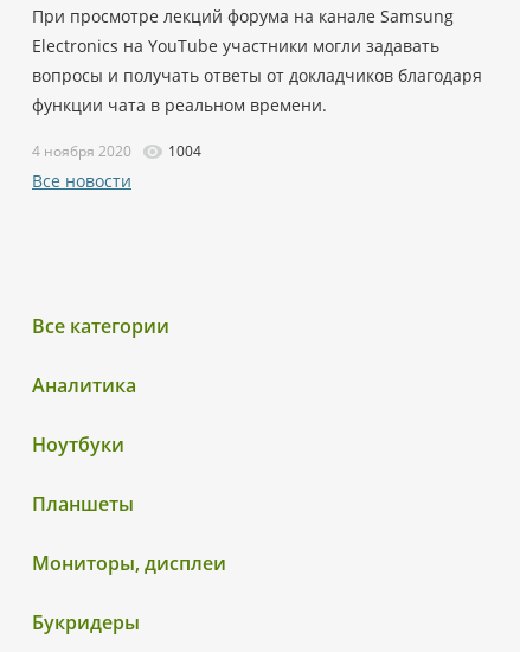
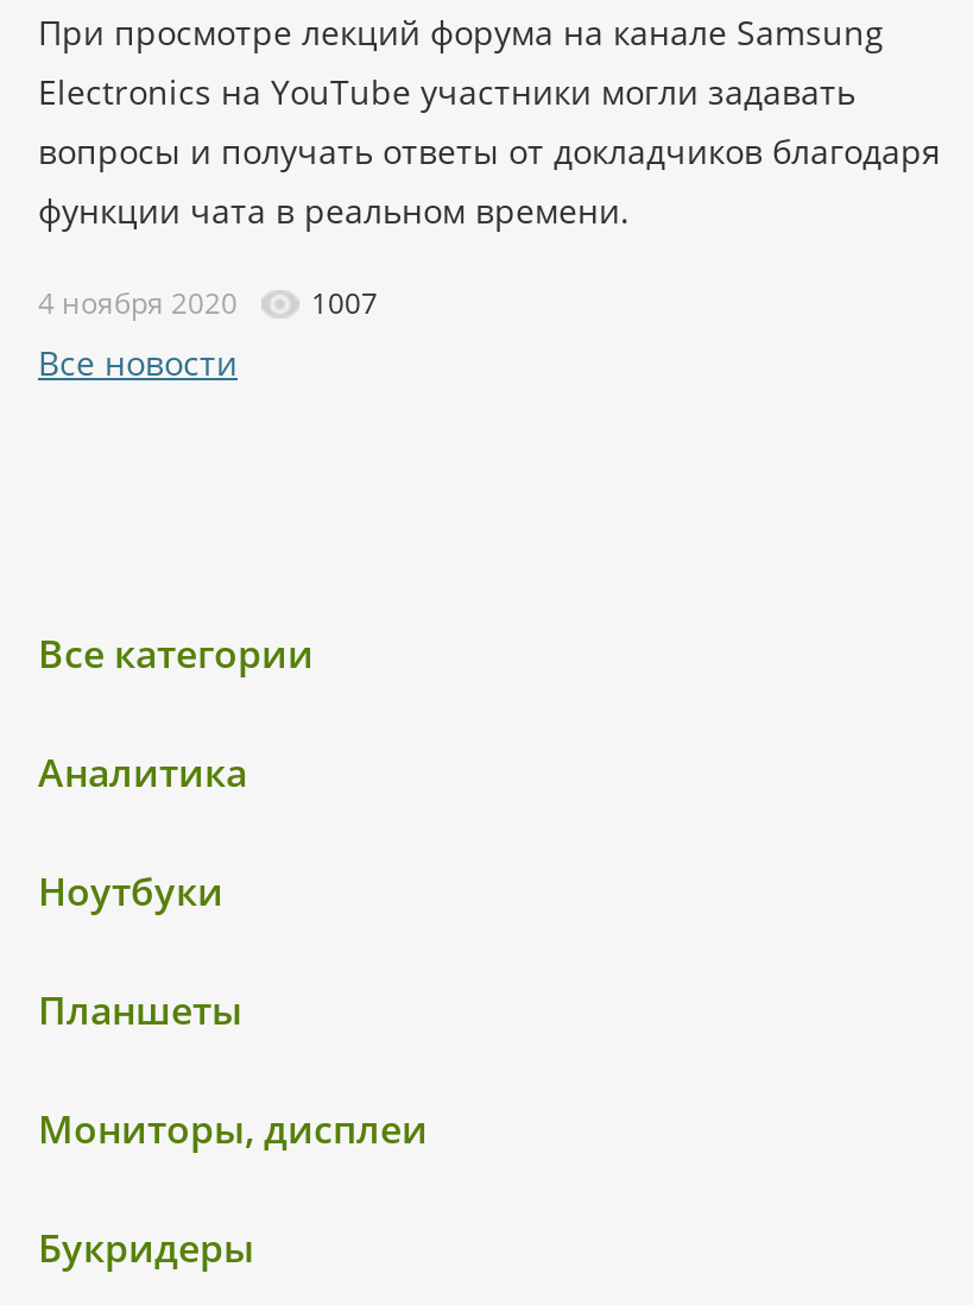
- 4 ноября 2020 1004
+ 4 ноября 2020 1007
